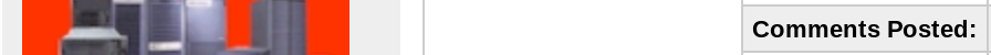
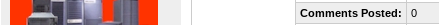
+ 0
